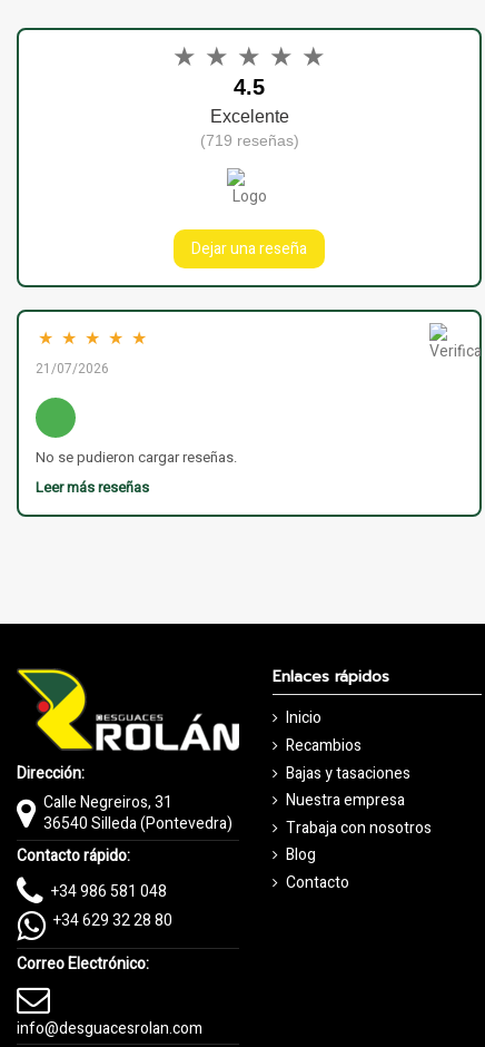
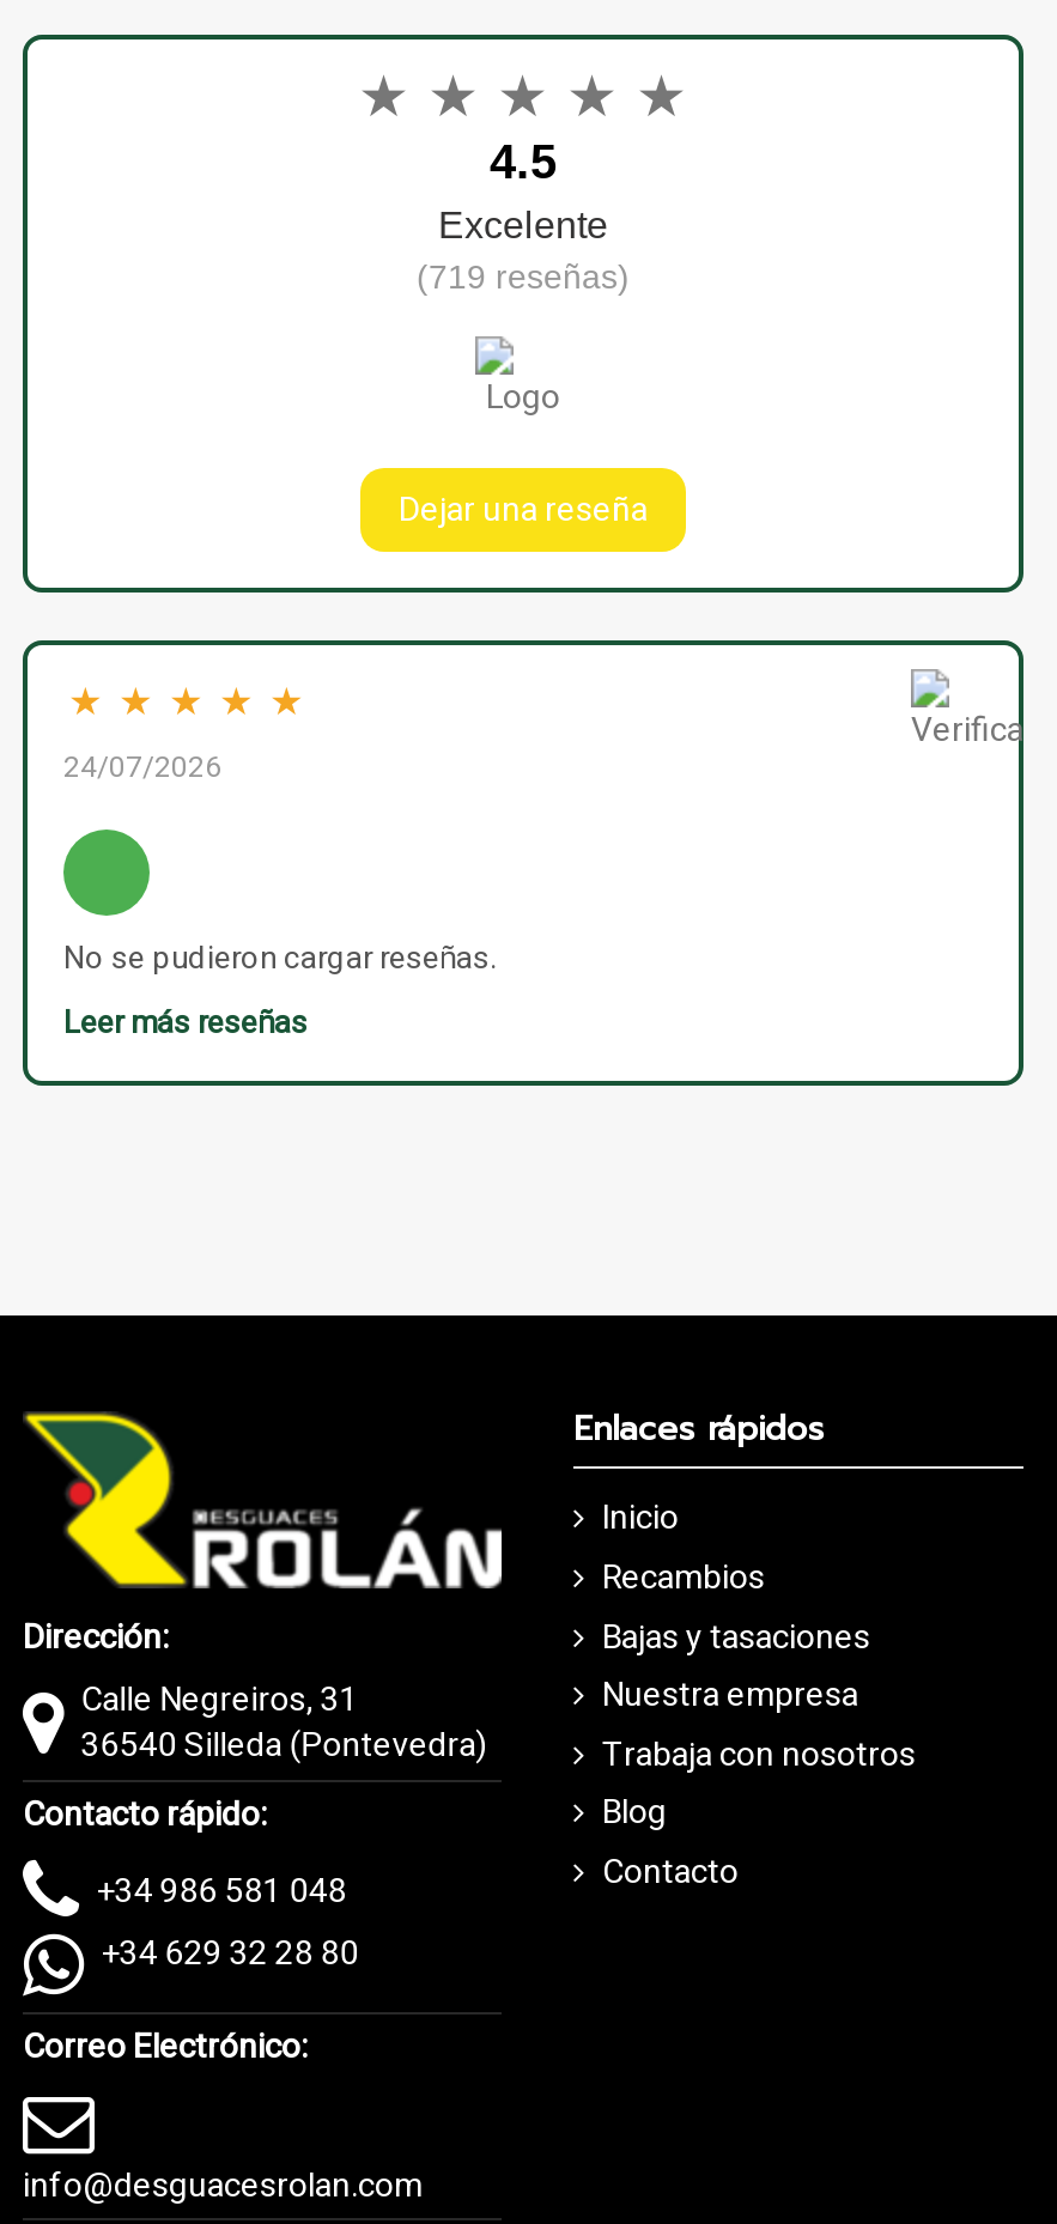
- 21/07/2026
+ 24/07/2026
